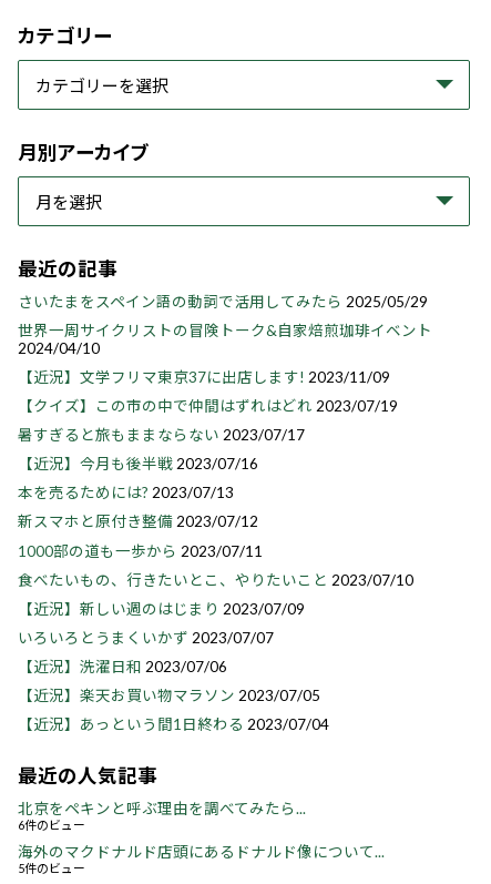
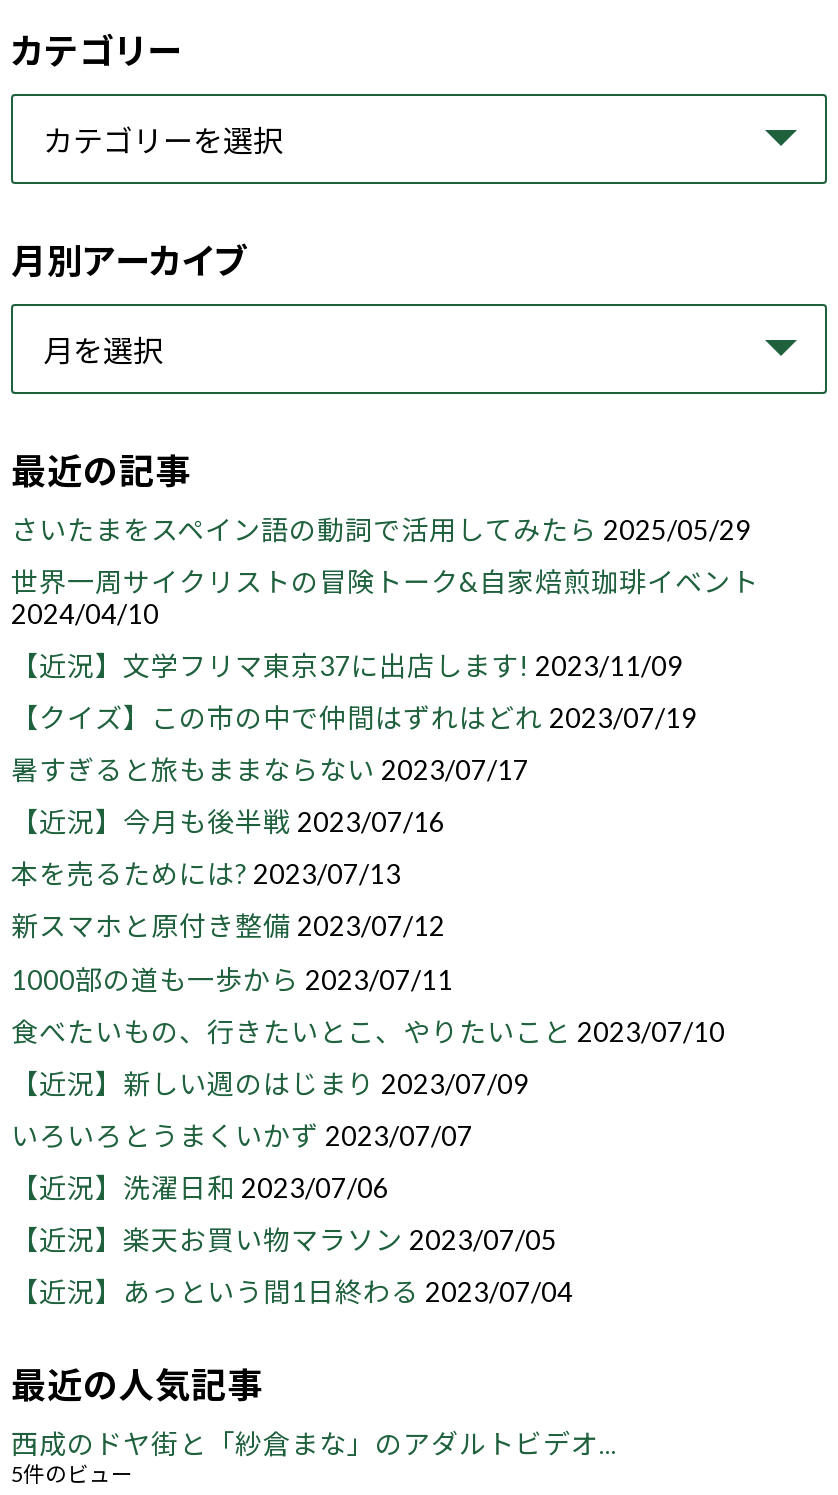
- 北京をペキンと呼ぶ理由を調べてみたら...
- 6件のビュー
- 海外のマクドナルド店頭にあるドナルド像について...
+ 西成のドヤ街と「紗倉まな」のアダルトビデオ...
